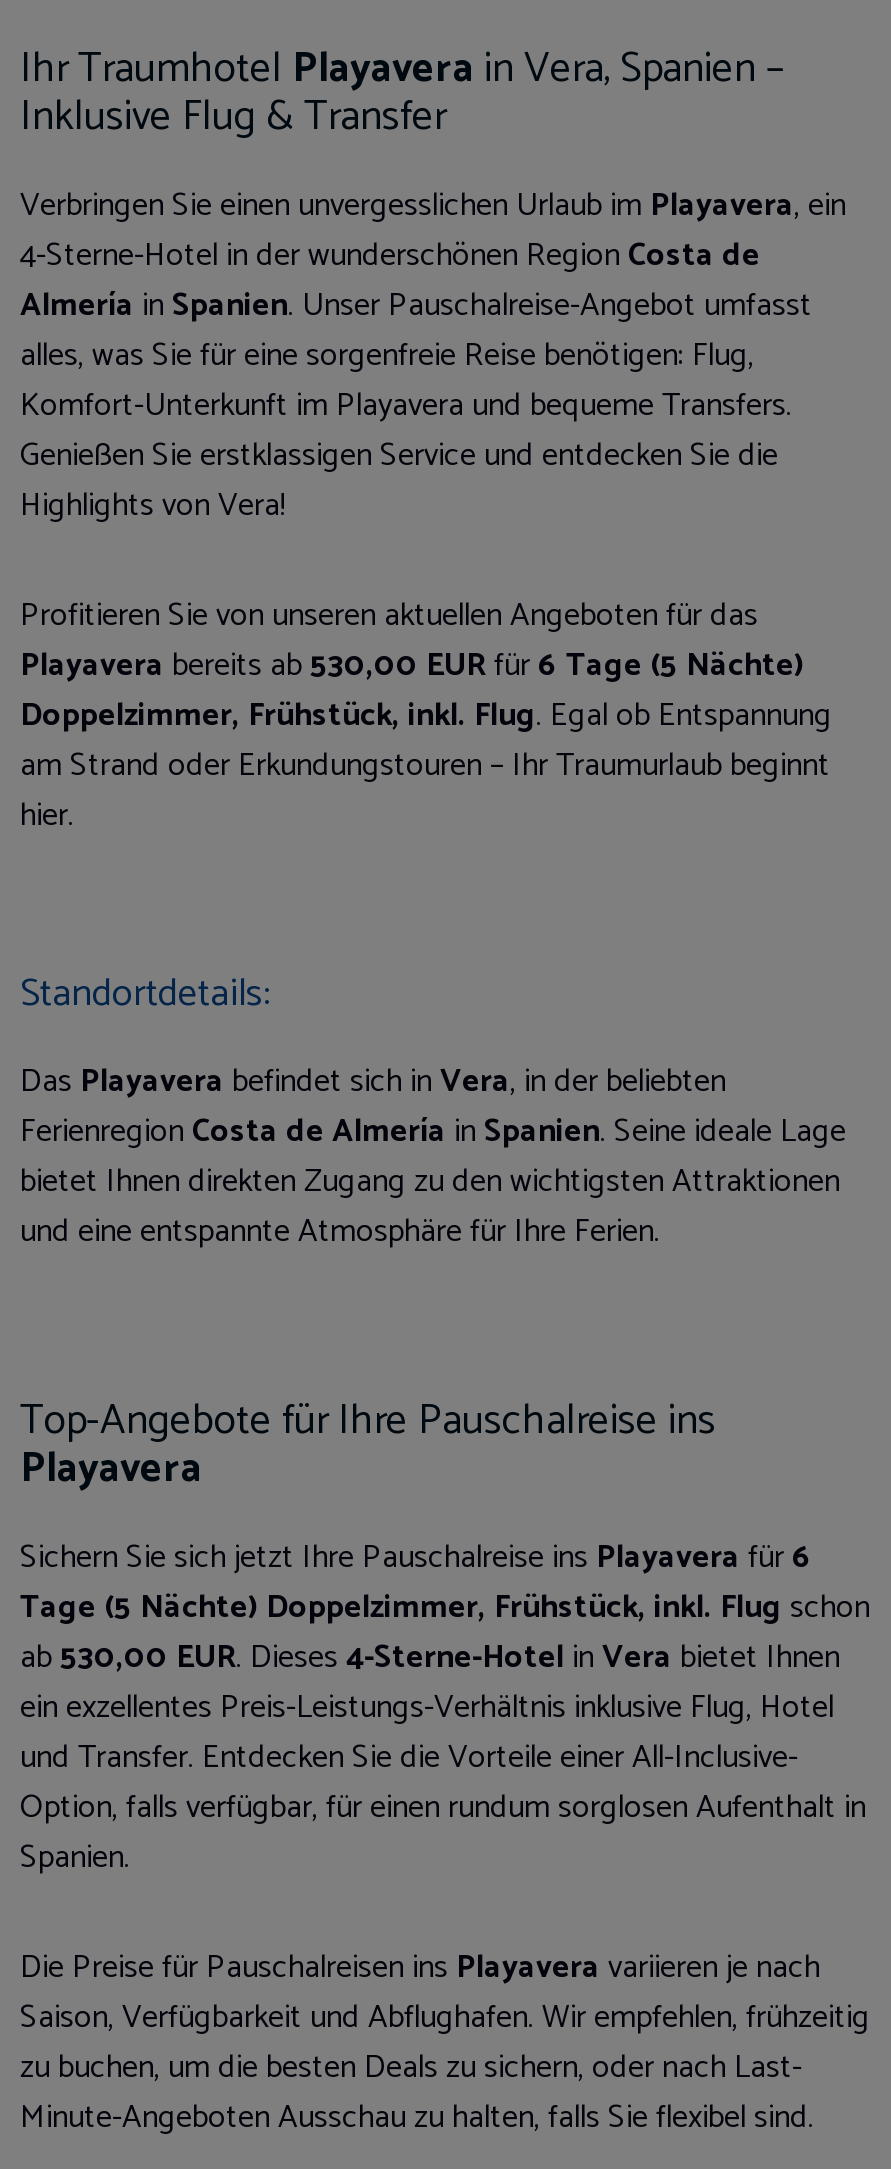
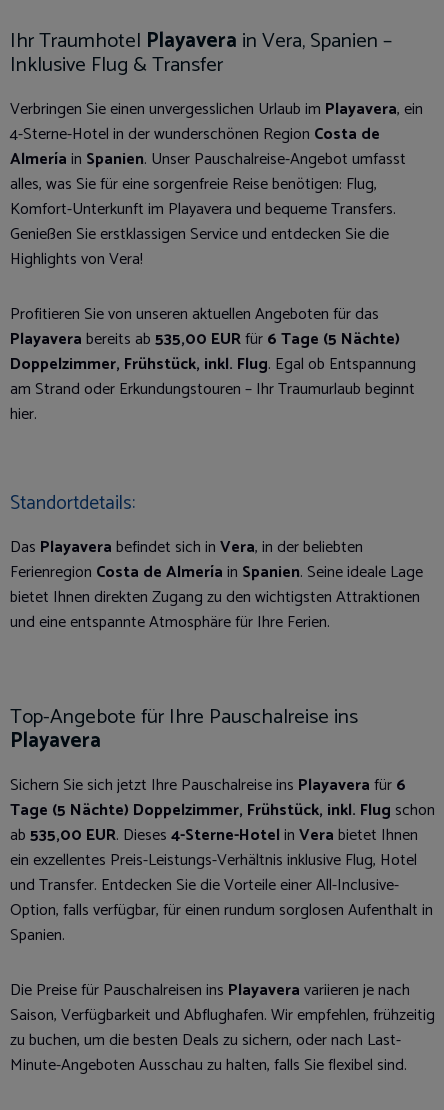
- Playavera bereits ab530,00 EURfür6 Tage (5 Nächte)
+ Playavera bereits ab535,00 EURfür6 Tage (5 Nächte)

- ab530,00 EUR. Dieses 4-Sterne-Hotel inVera bietet Ihnen
+ ab535,00 EUR. Dieses 4-Sterne-Hotel inVera bietet Ihnen
